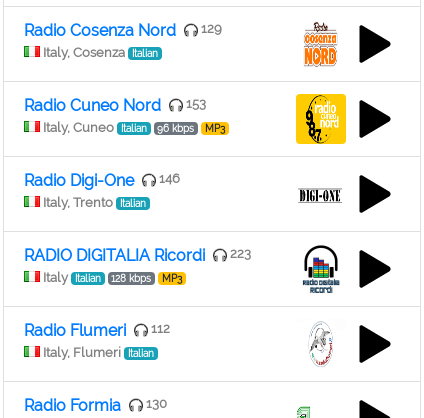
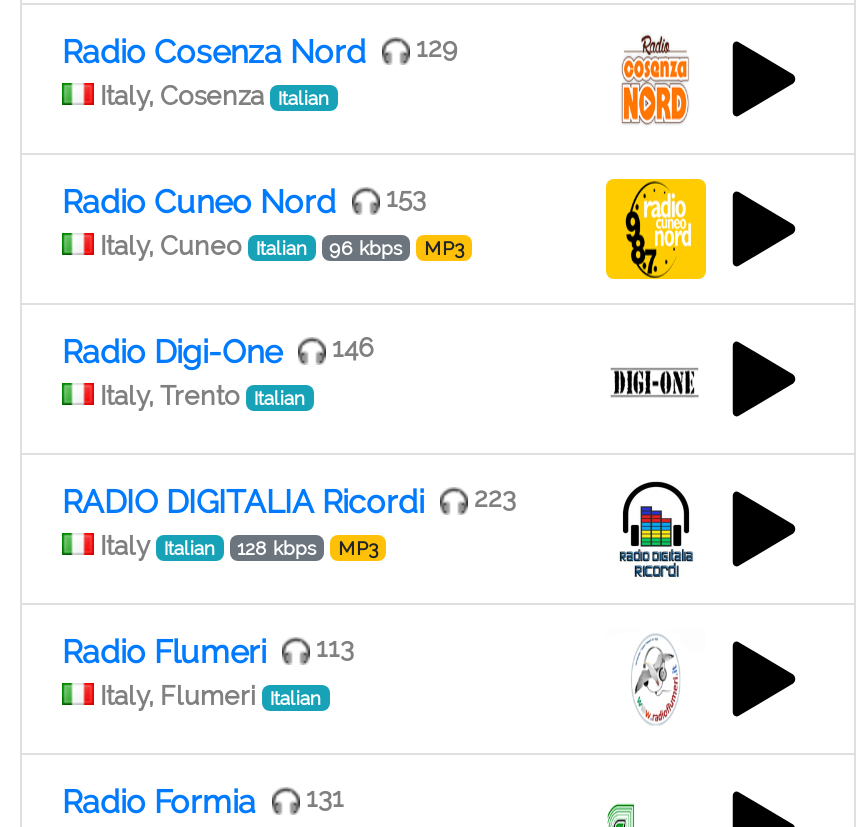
- Radio Flumeri 112
+ Radio Flumeri 113

- Radio Formia 130
+ Radio Formia 131
